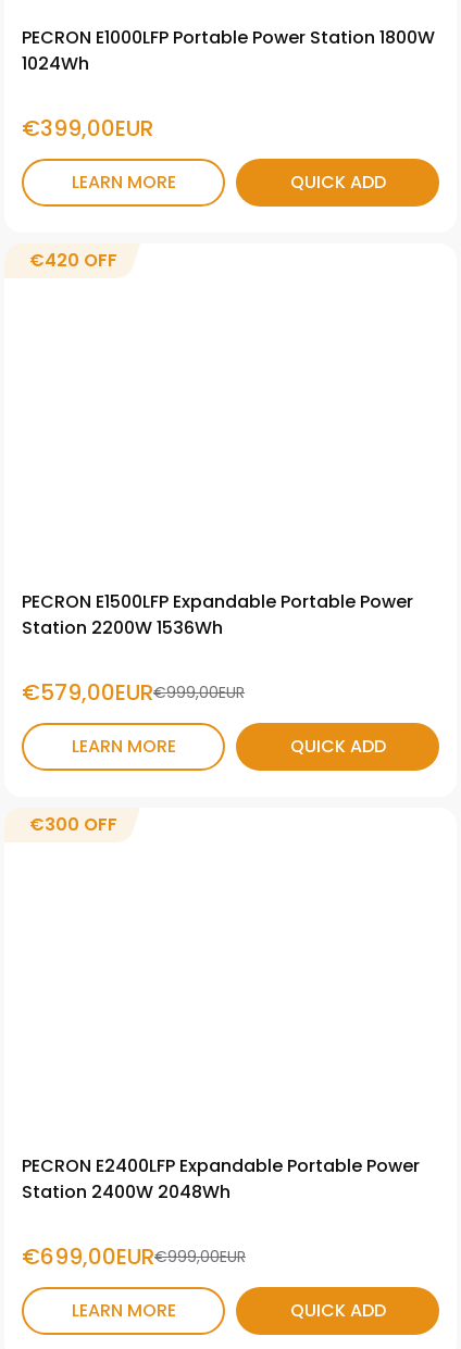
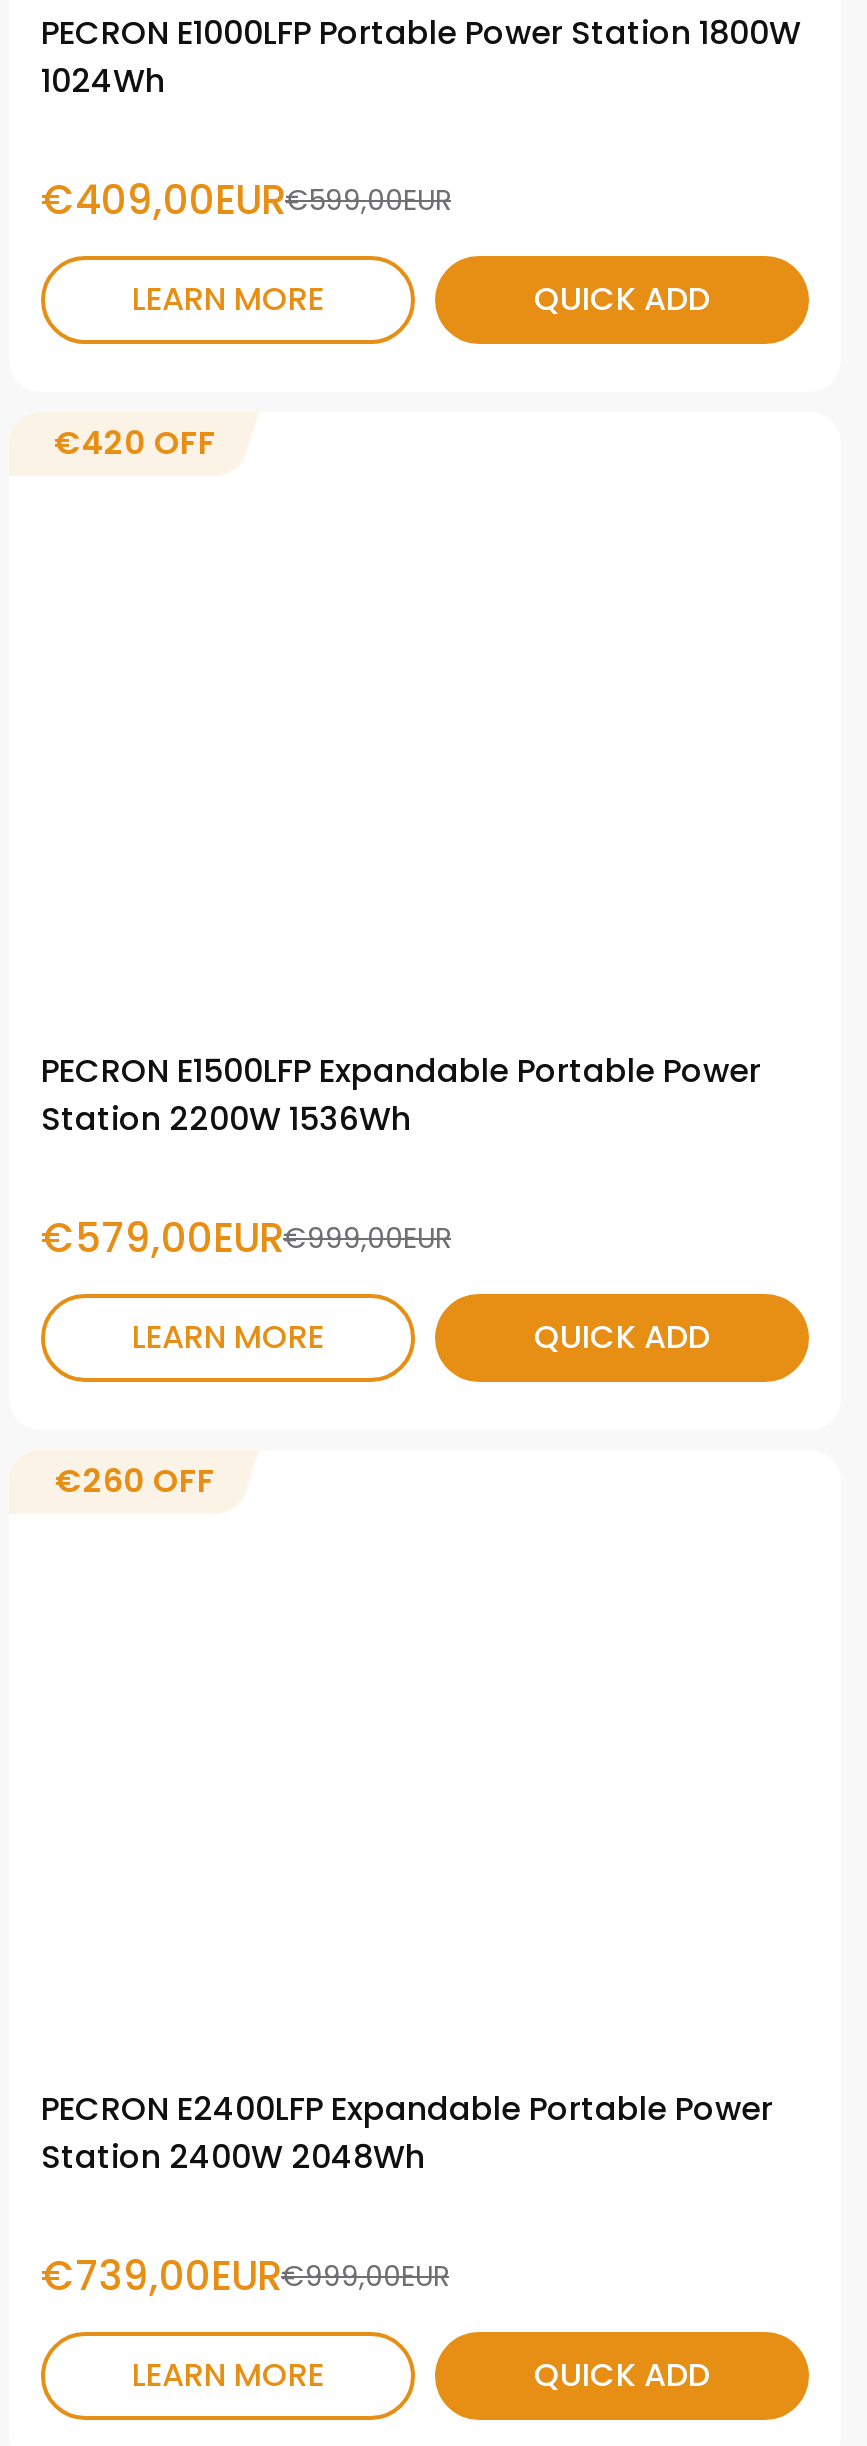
- €399,00EUR
+ €599,00EUR
+ €409,00EUR

- €300 OFF
+ €260 OFF

- €699,00EUR €999,00EUR
+ €739,00EUR €999,00EUR
